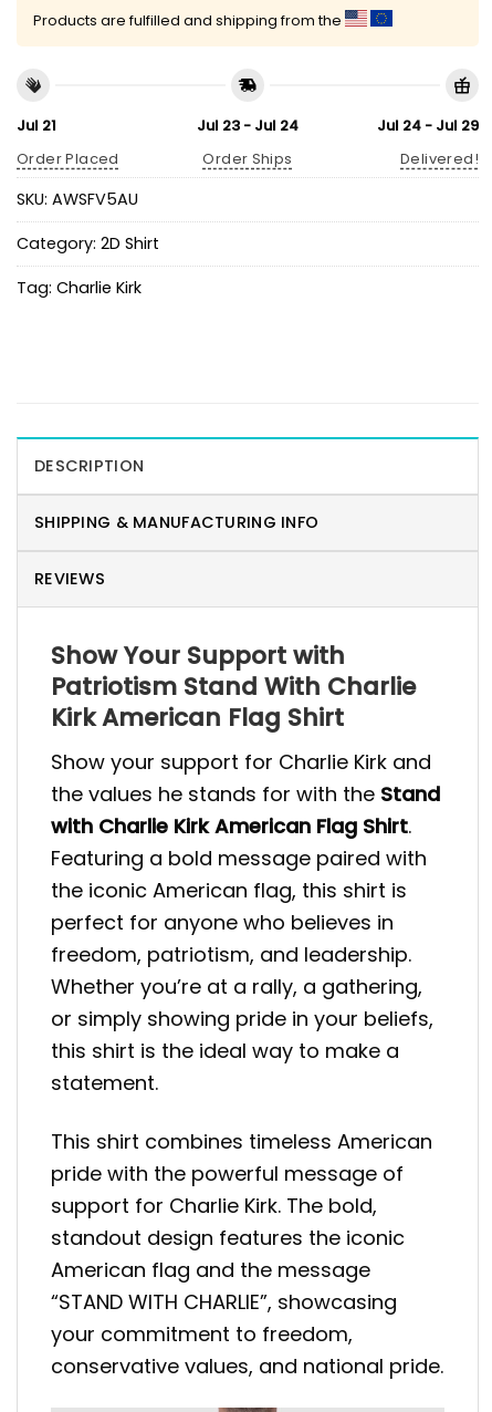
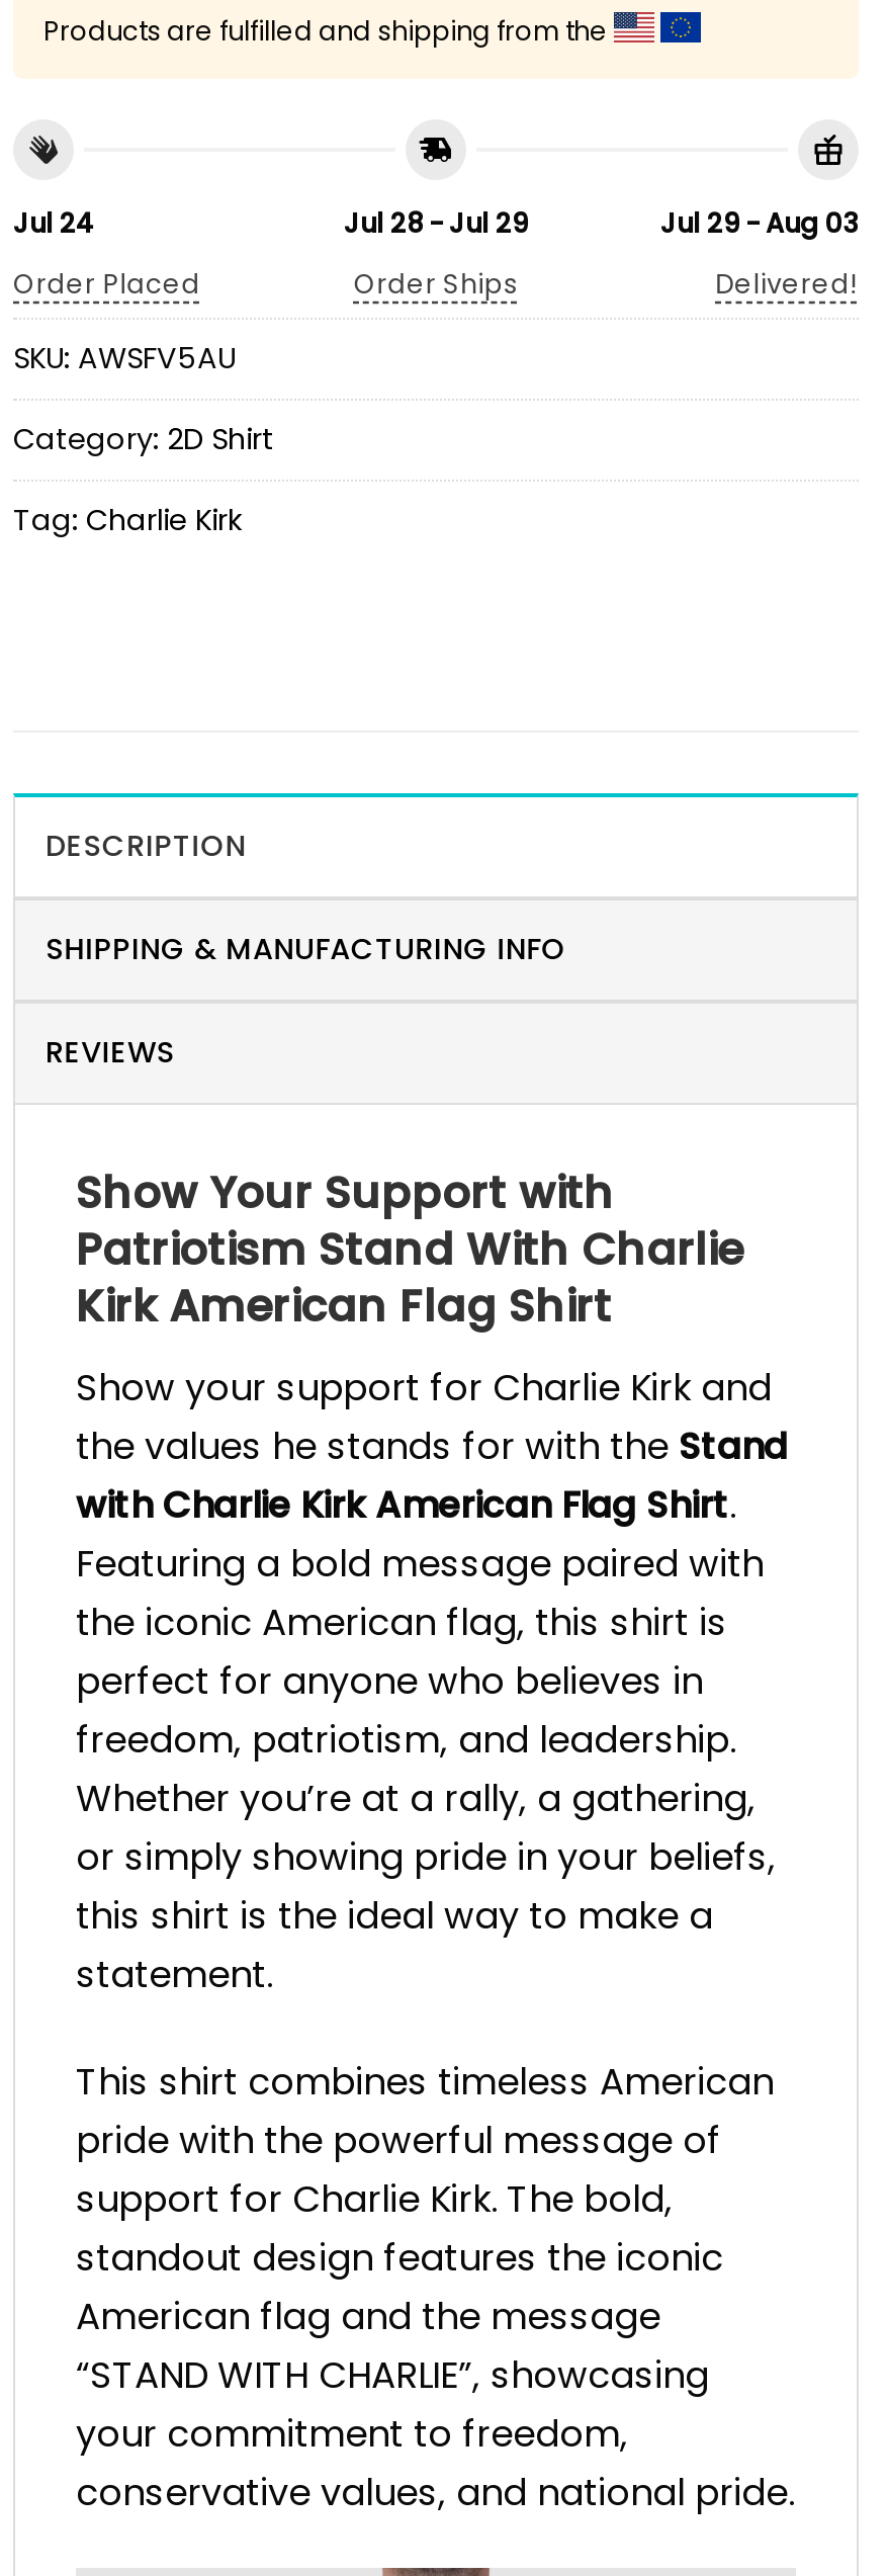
- Jul 21
+ Jul 24

- Jul 23 - Jul 24
+ Jul 28 - Jul 29

- Jul 24 - Jul 29
+ Jul 29 - Aug 03
